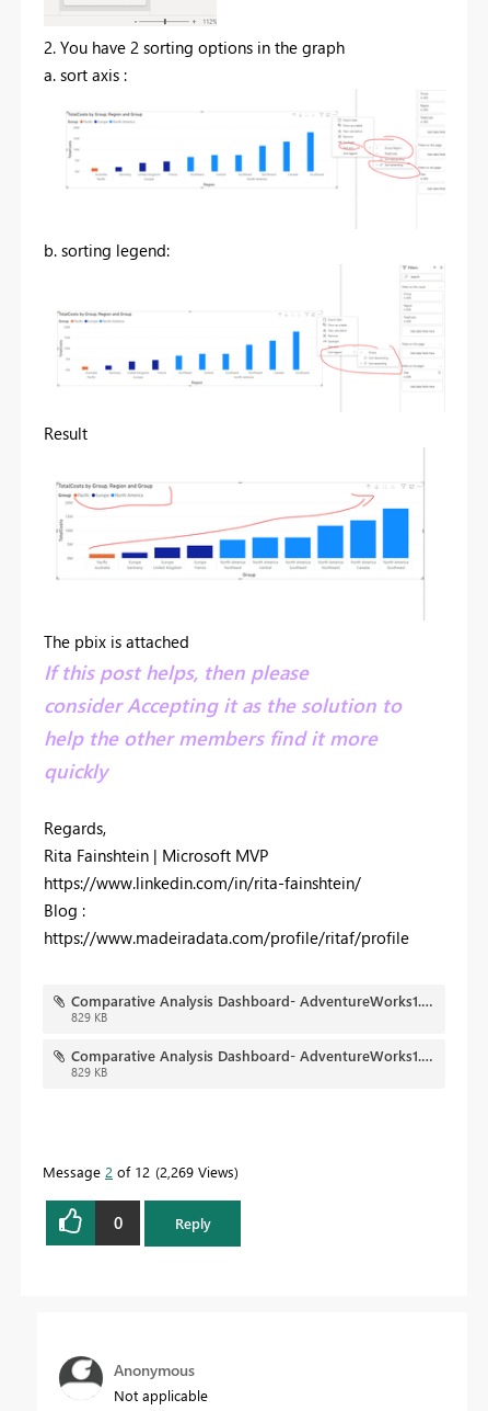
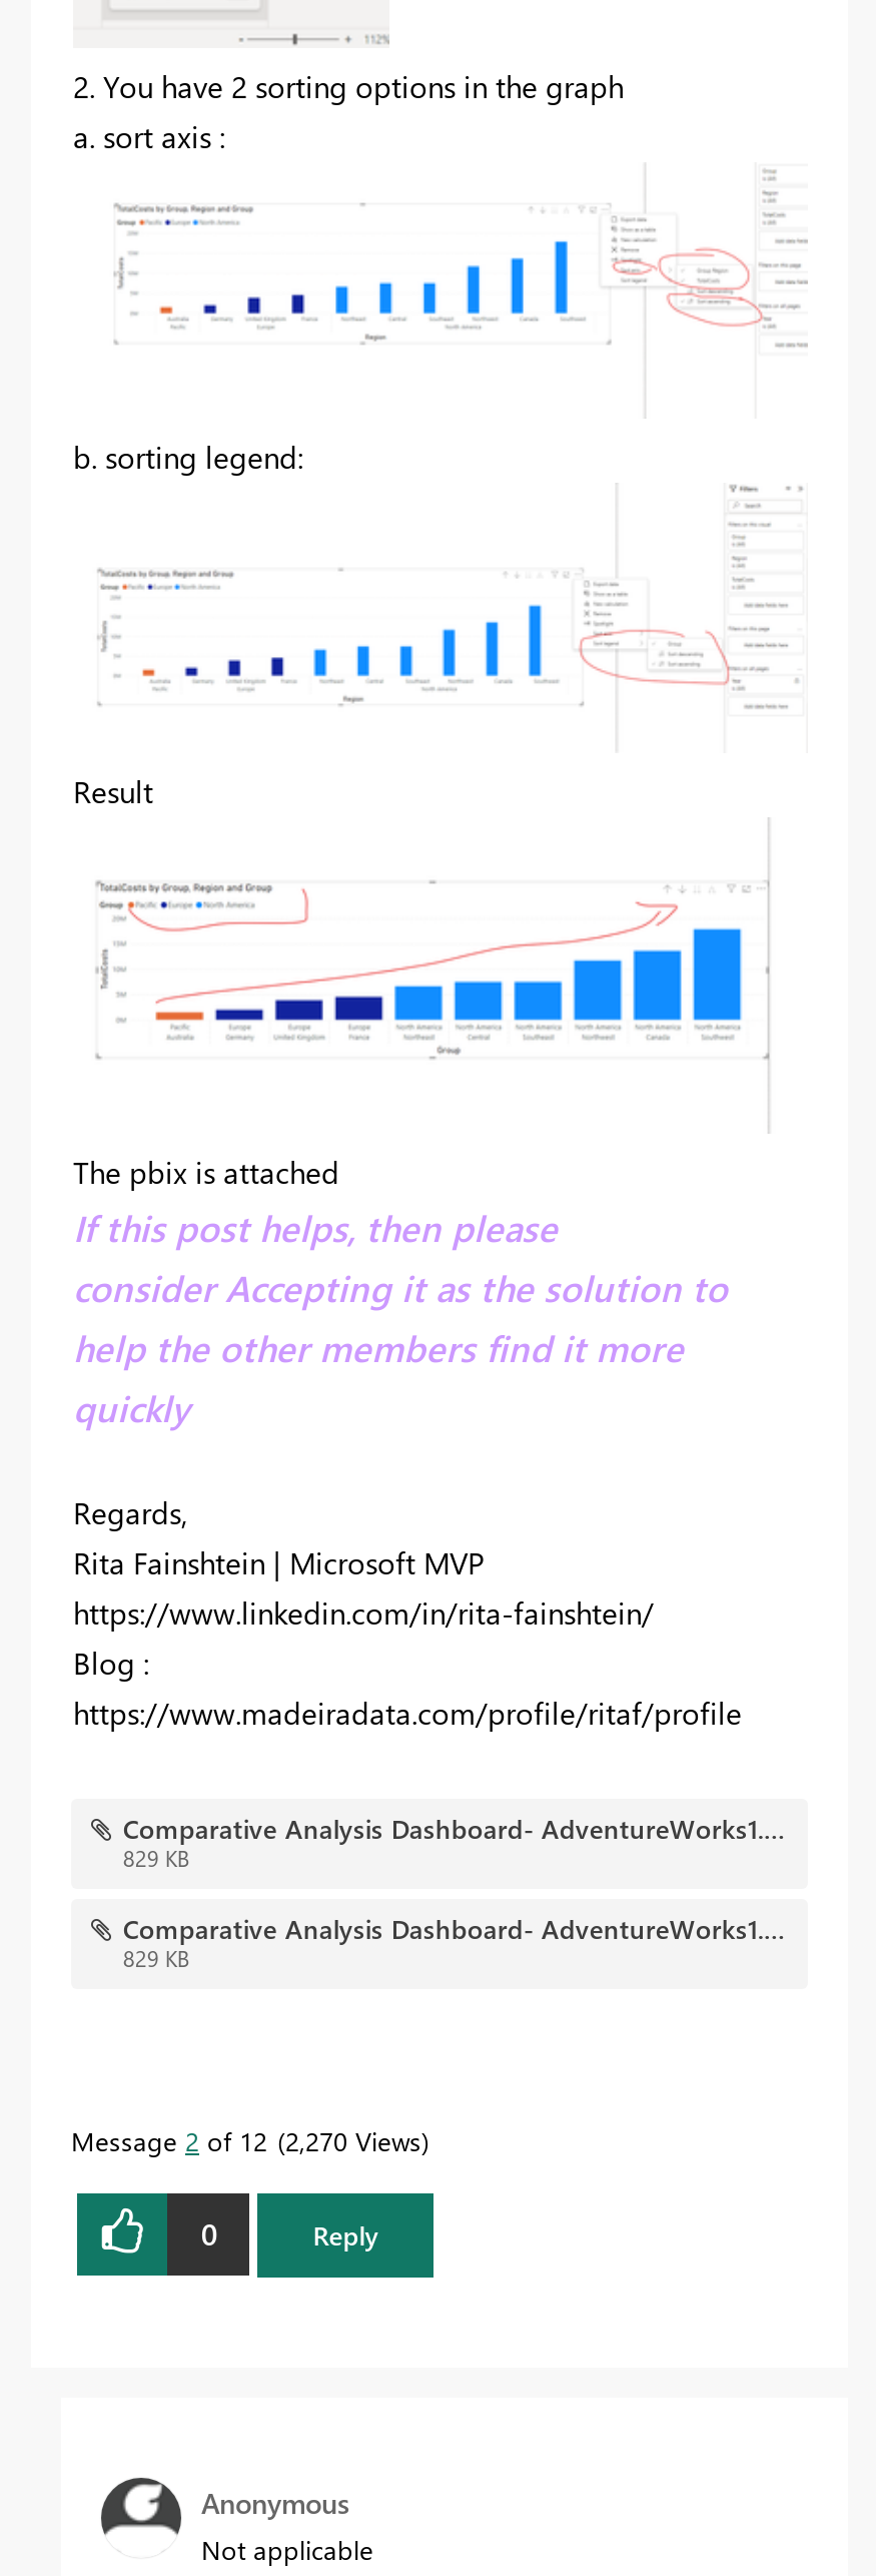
- Message 2 of 12 2,269 Views
+ Message 2 of 12 2,270 Views
